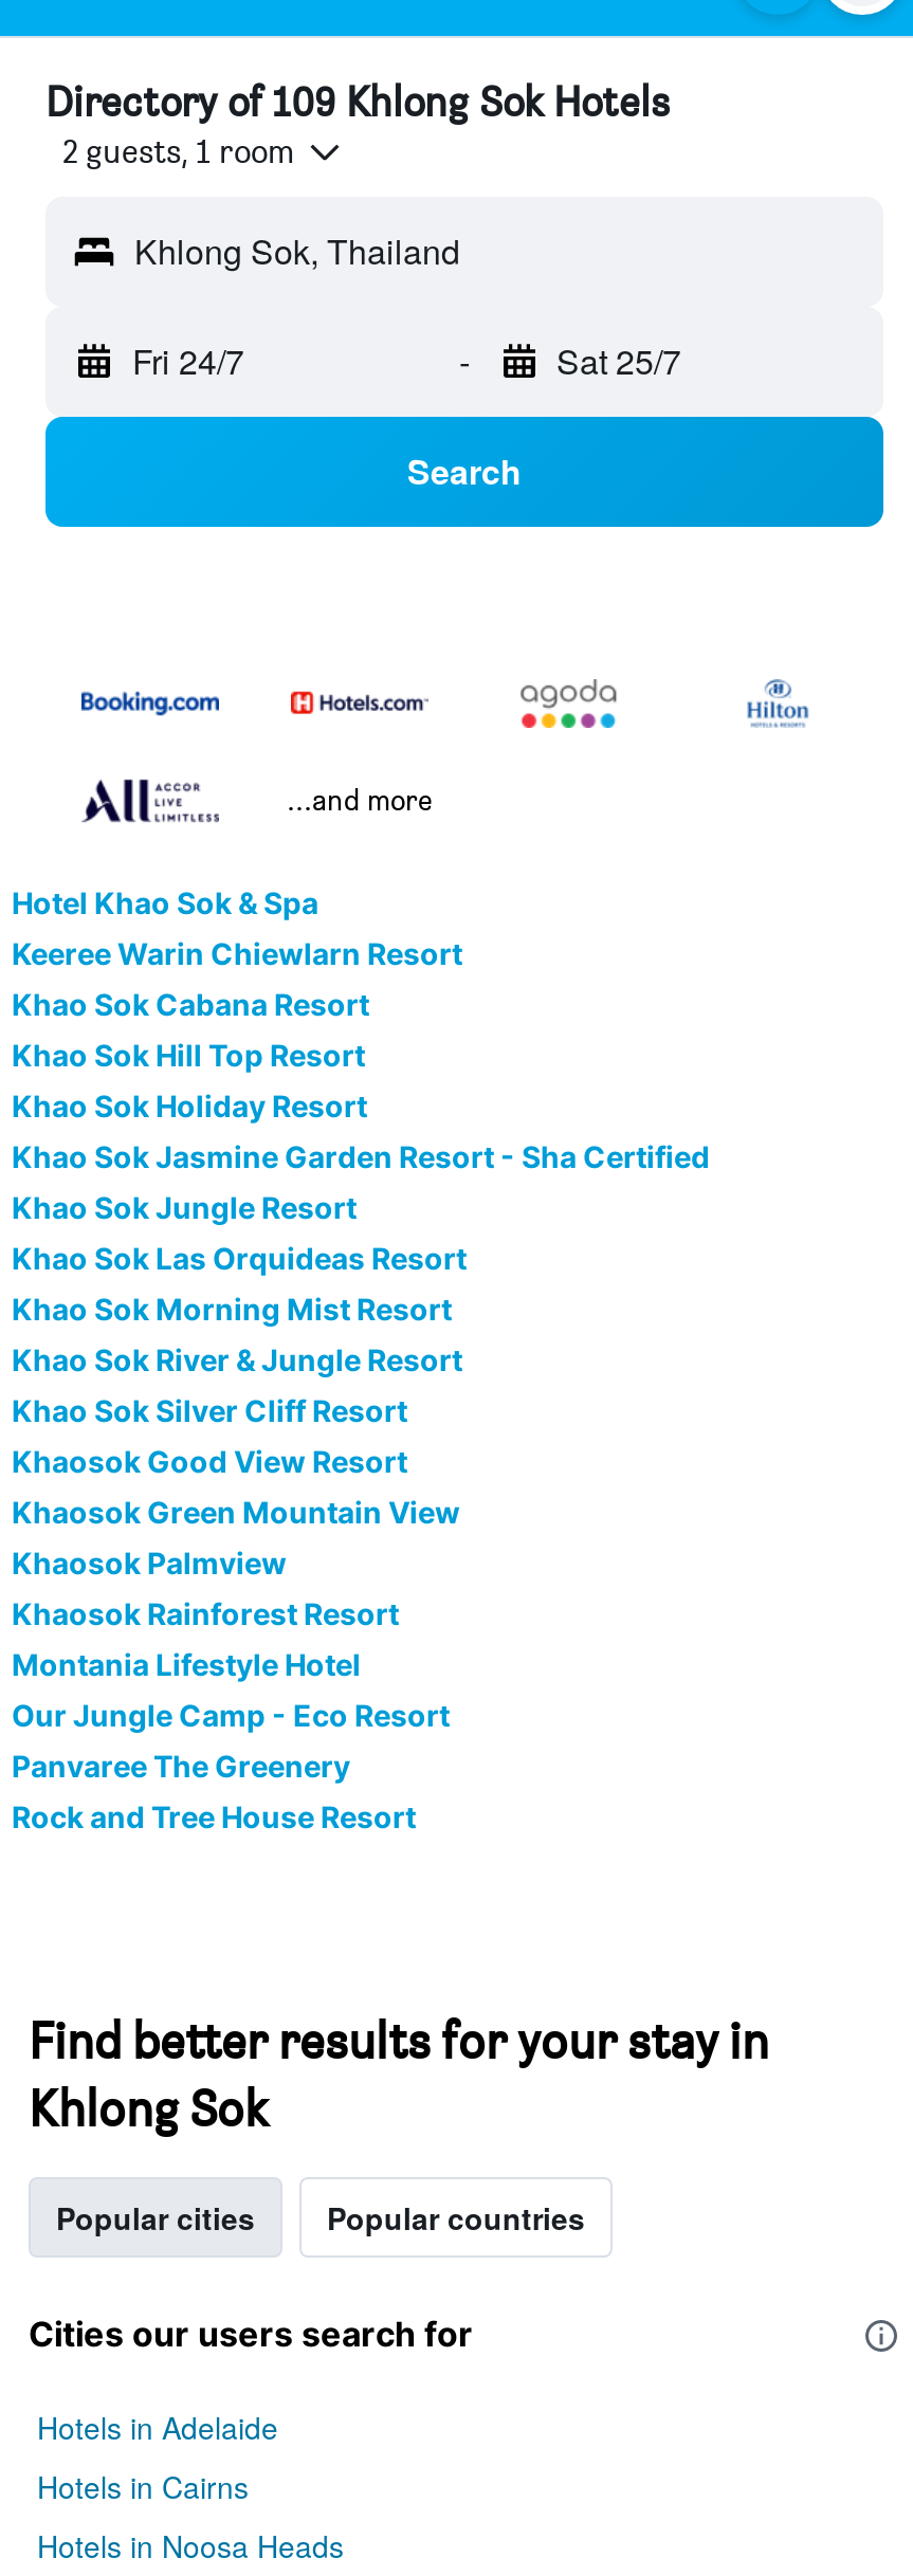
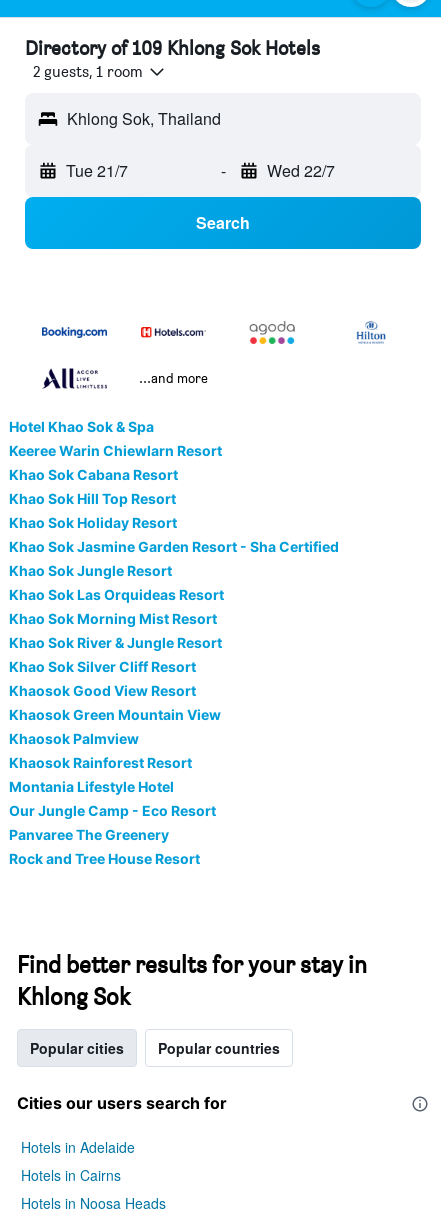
- Fri 24/7
+ Tue 21/7

- Sat 25/7
+ Wed 22/7
